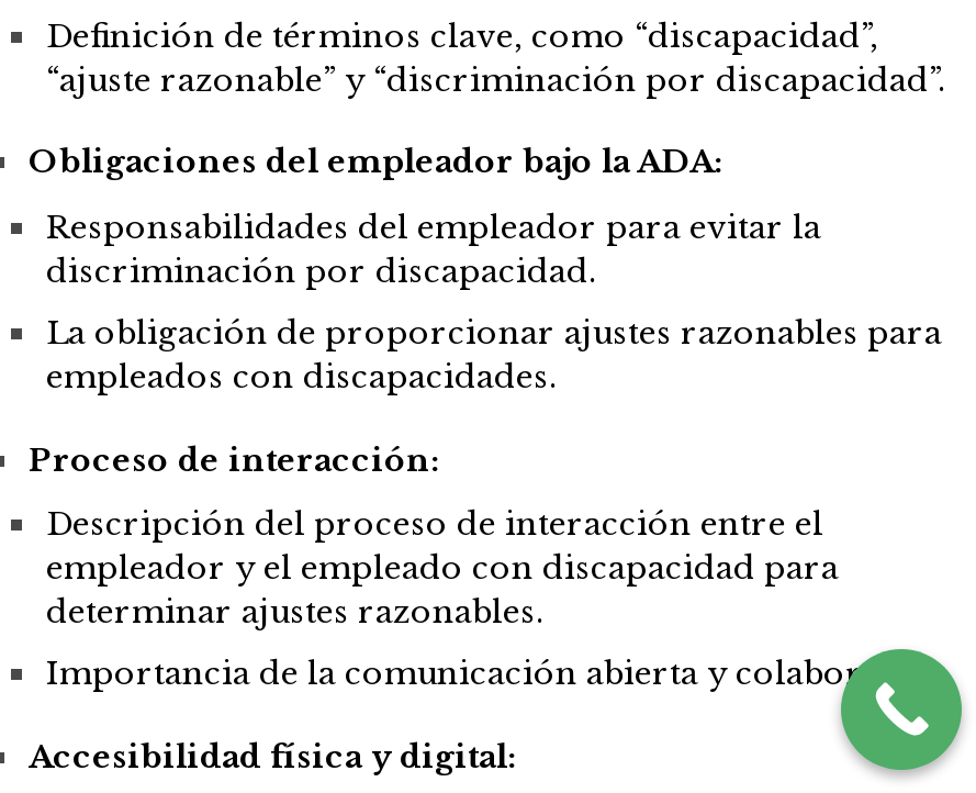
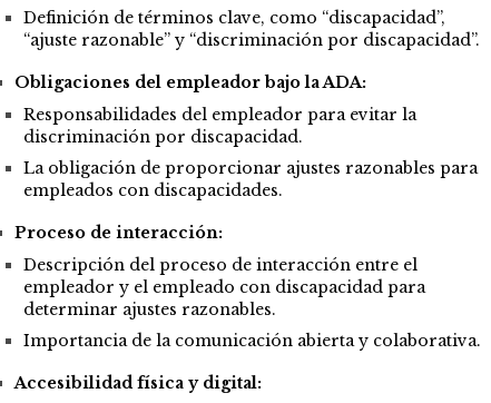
- [image]
